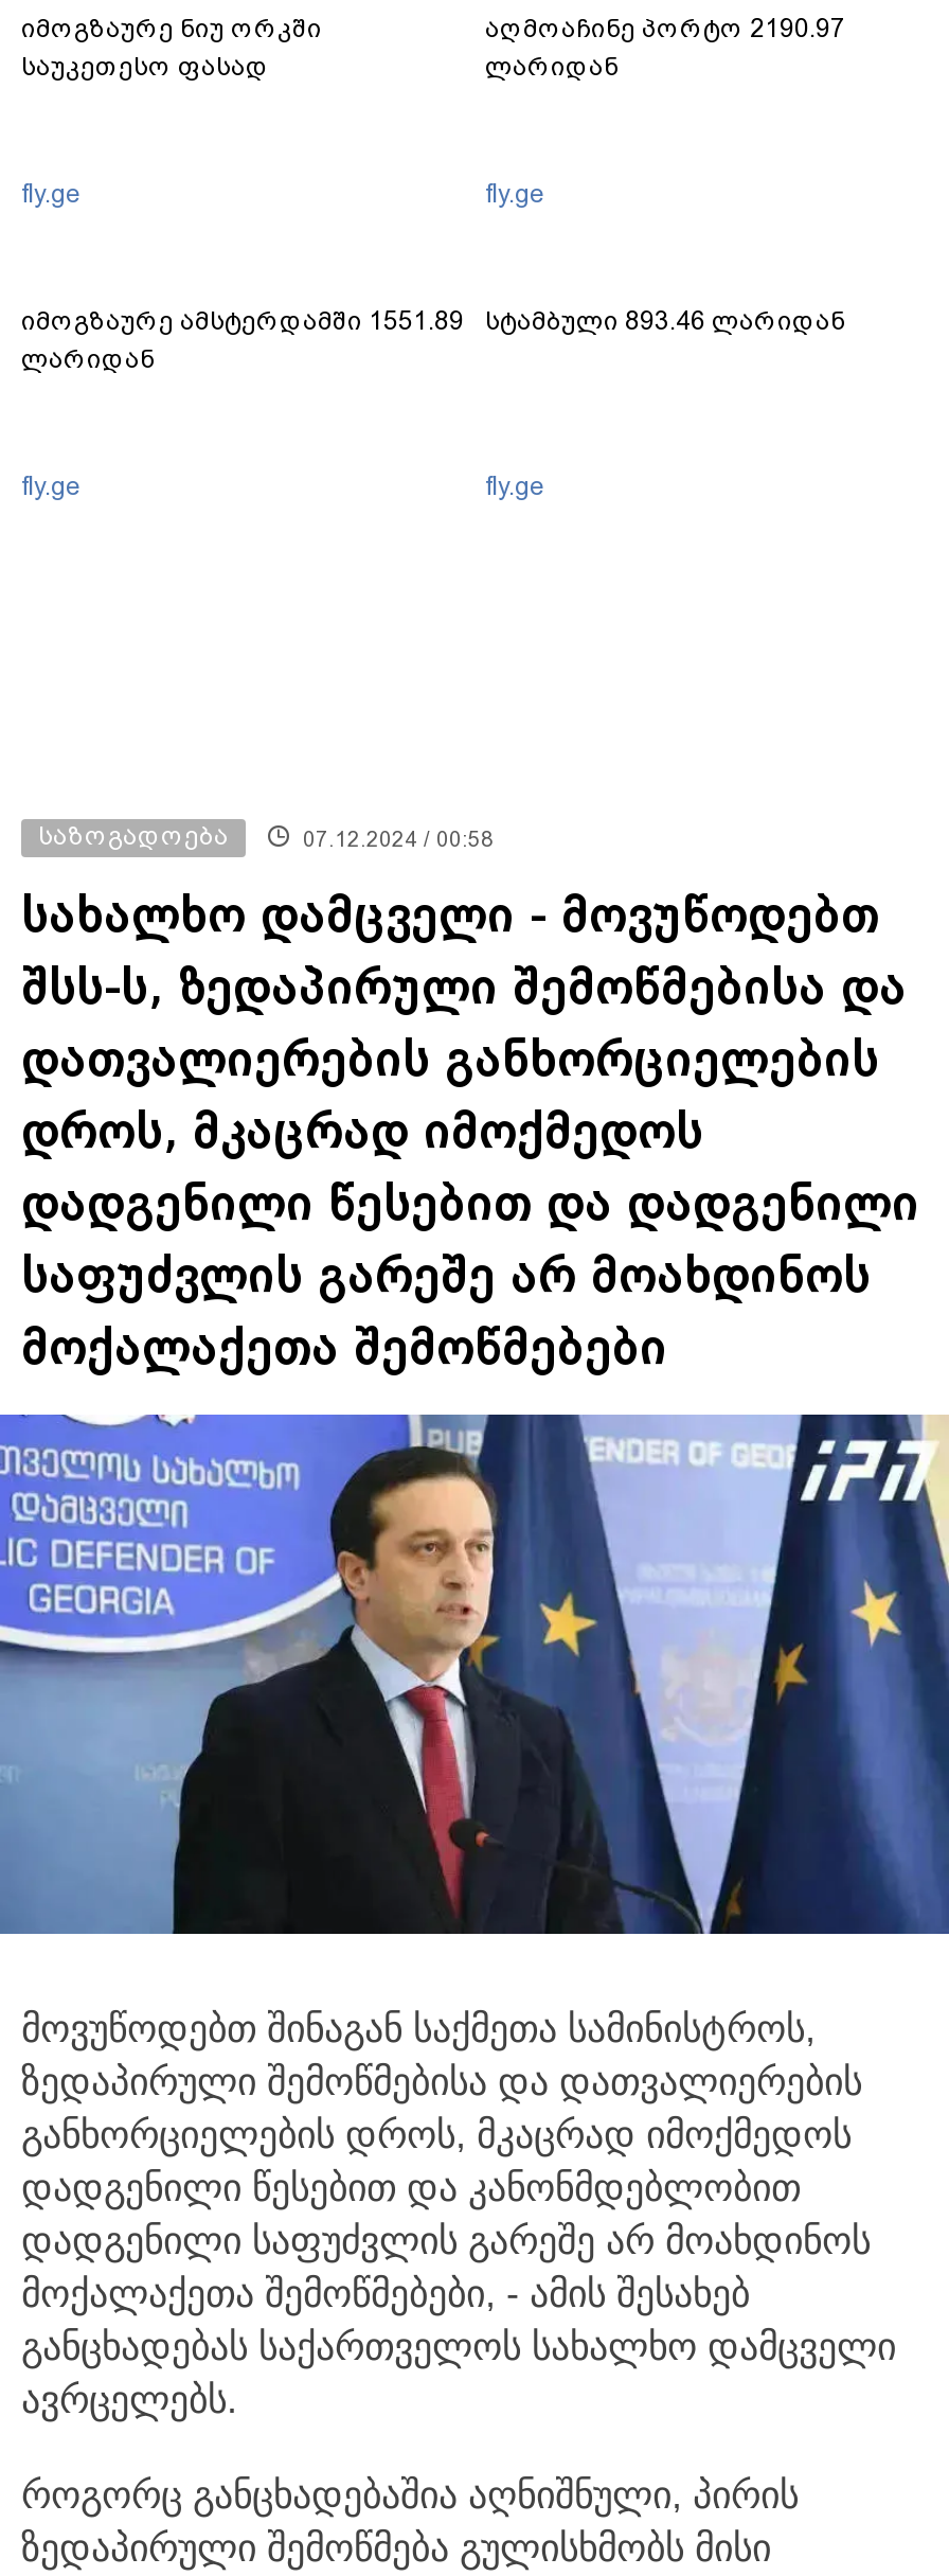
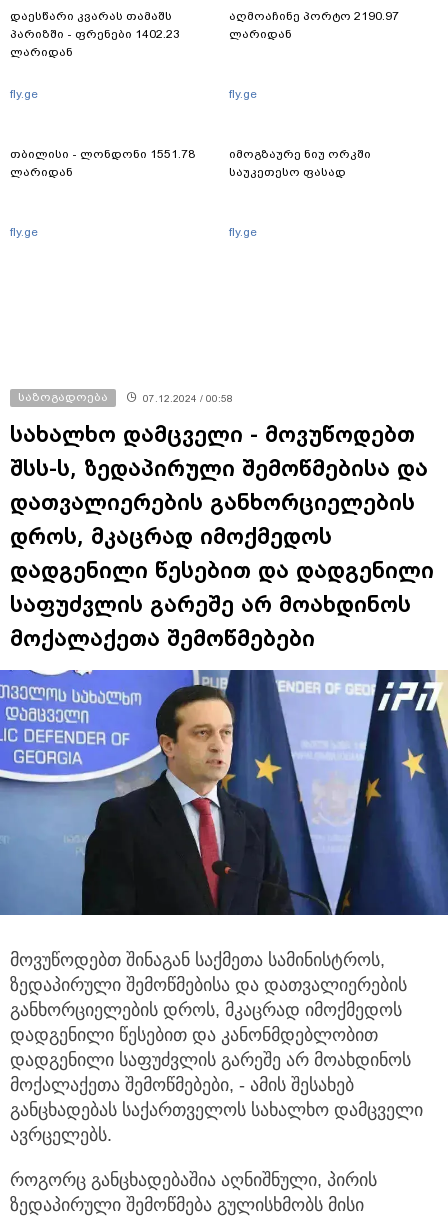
moved down: იმოგზაურე ნიუ ორკში | საუკეთესო ფასად

+ დაესწარი კვარას თამაშს
+ პარიზში - ფრენები 1402.23
+ ლარიდან

- იმოგზაურე ამსტერდამში 1551.89
+ თბილისი - ლონდონი 1551.78

- სტამბული 893.46 ლარიდან
